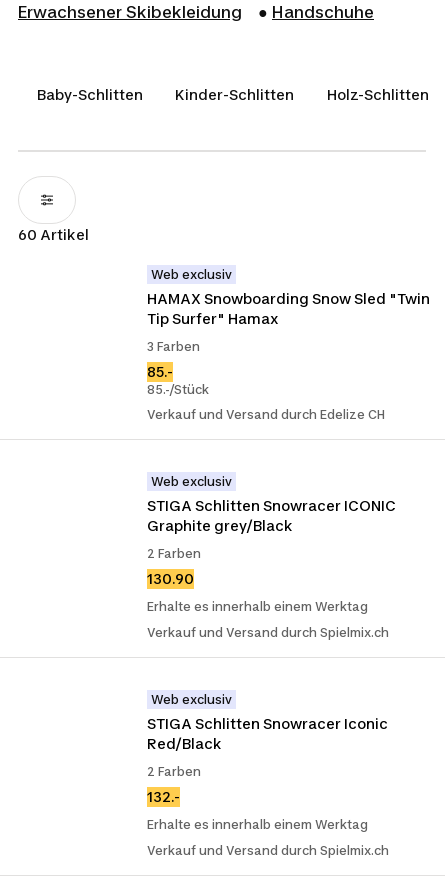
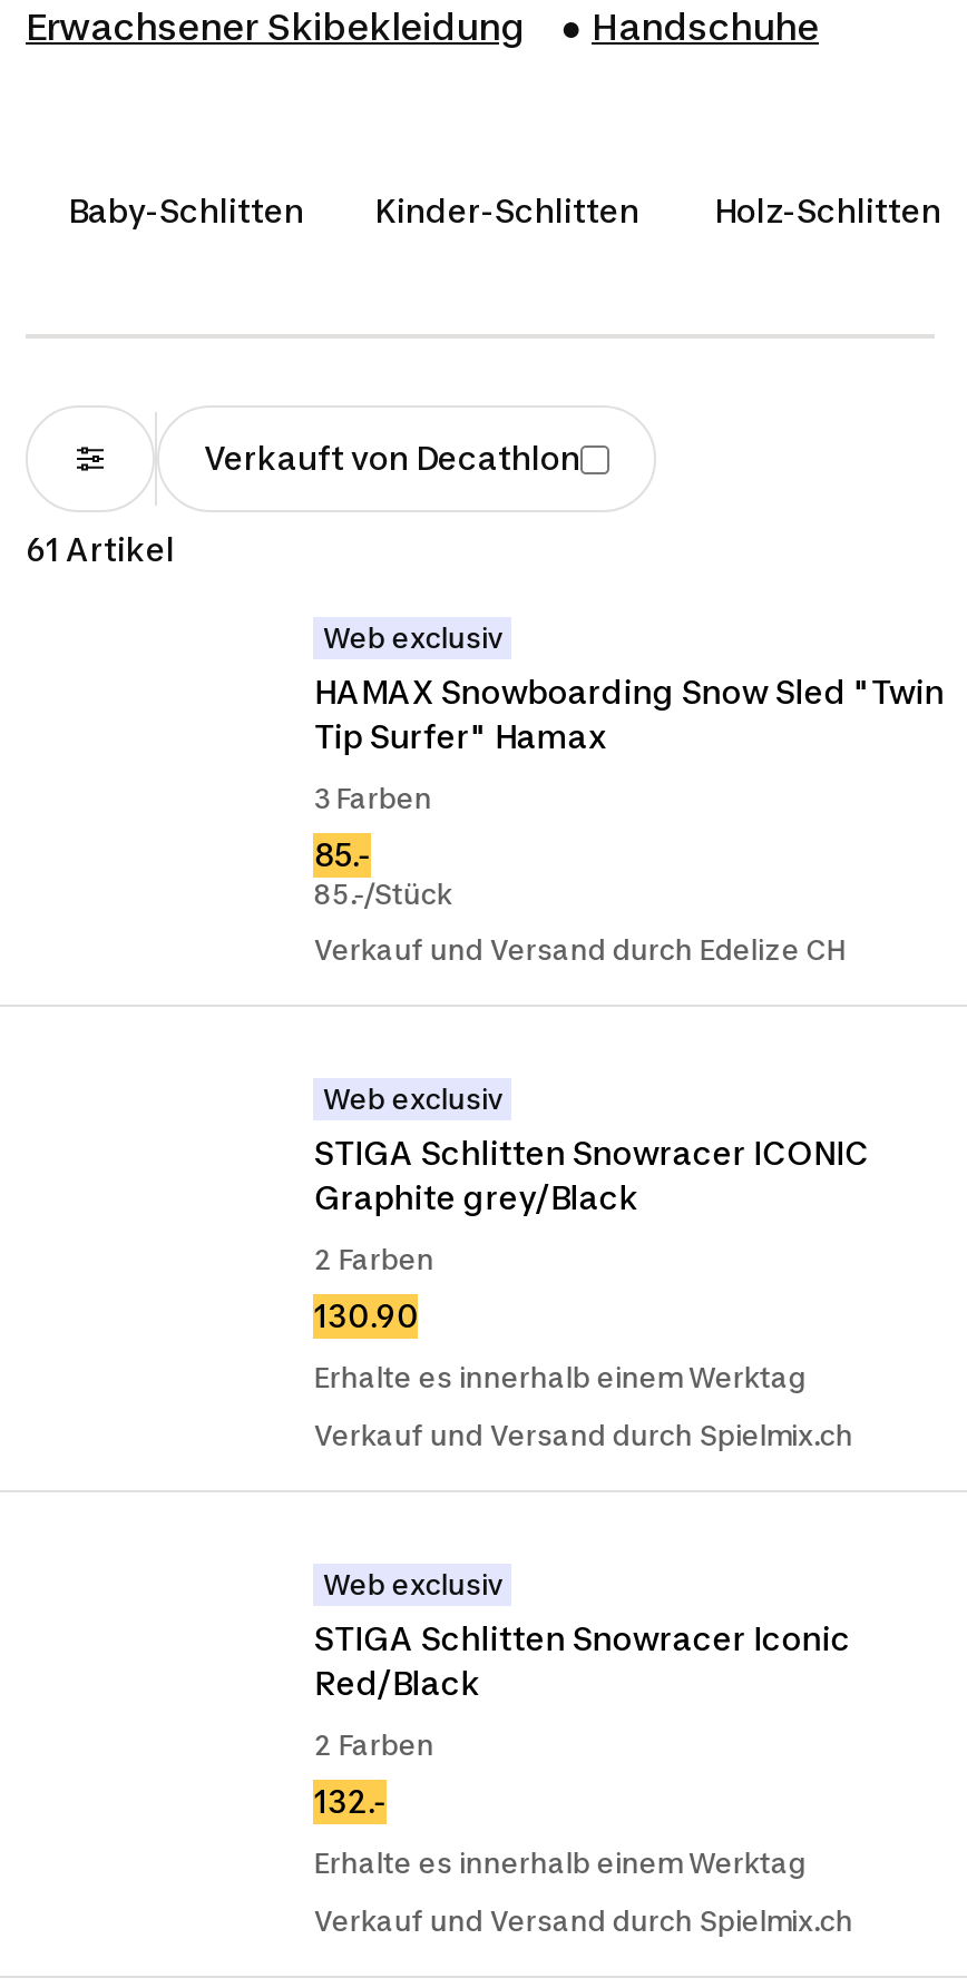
- 60 Artikel
+ Verkauft von Decathlon
+ 61 Artikel
